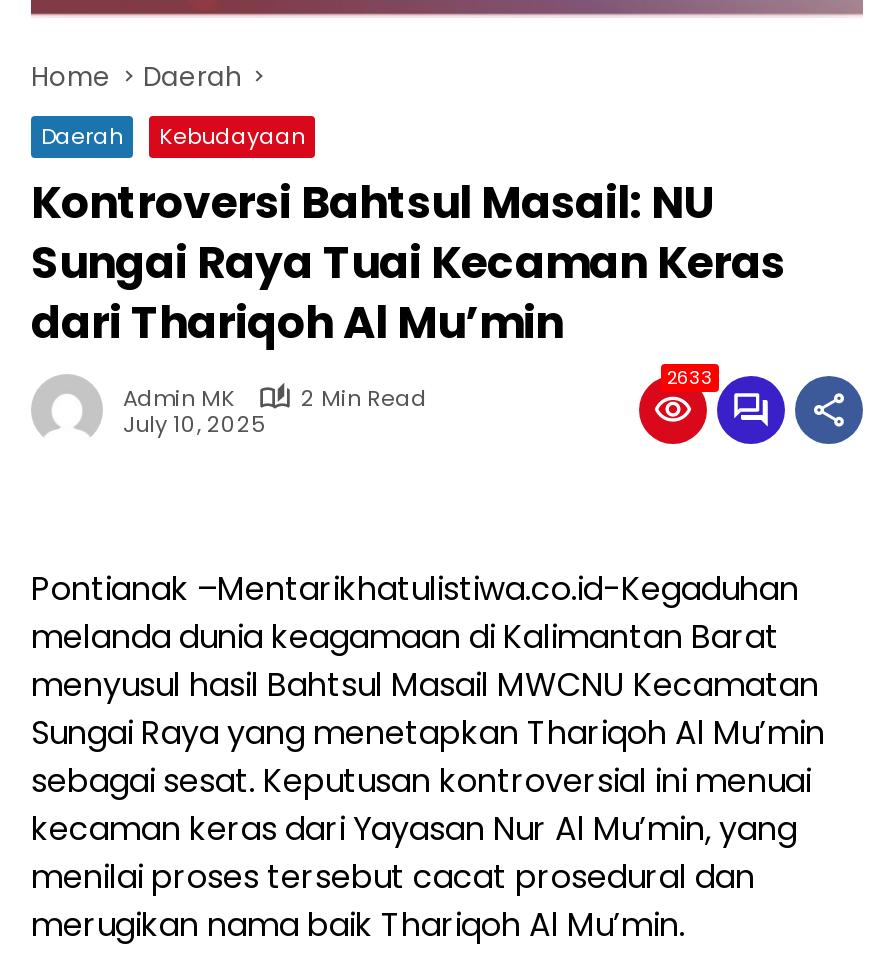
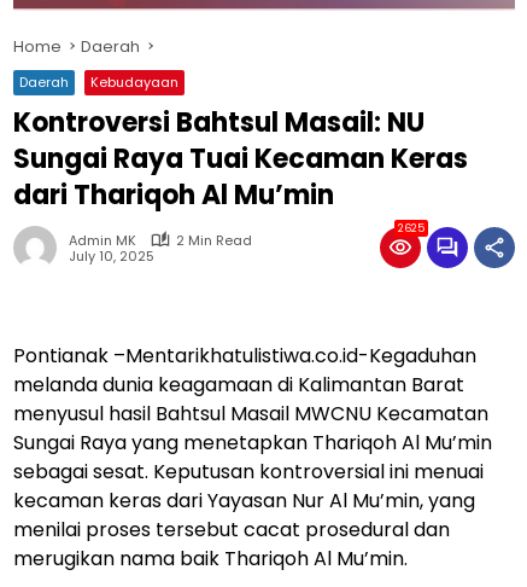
- 2633
+ 2625
